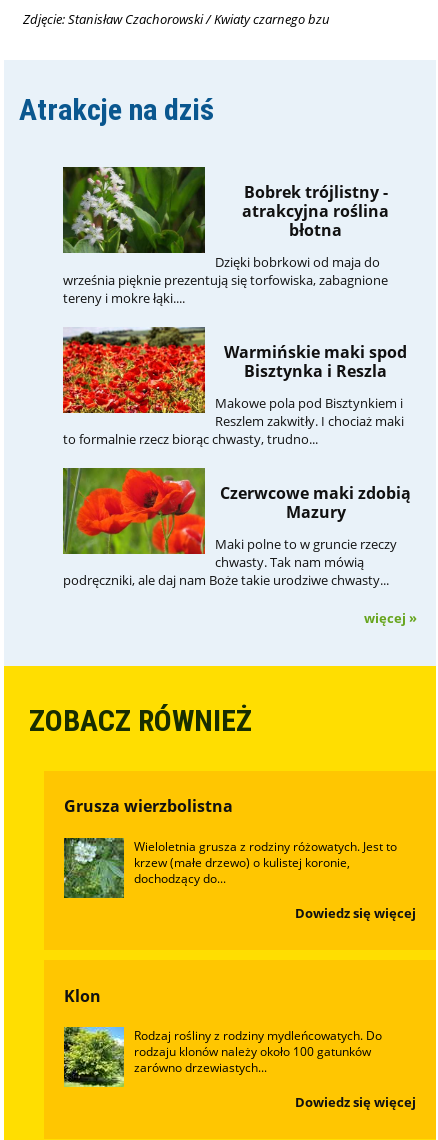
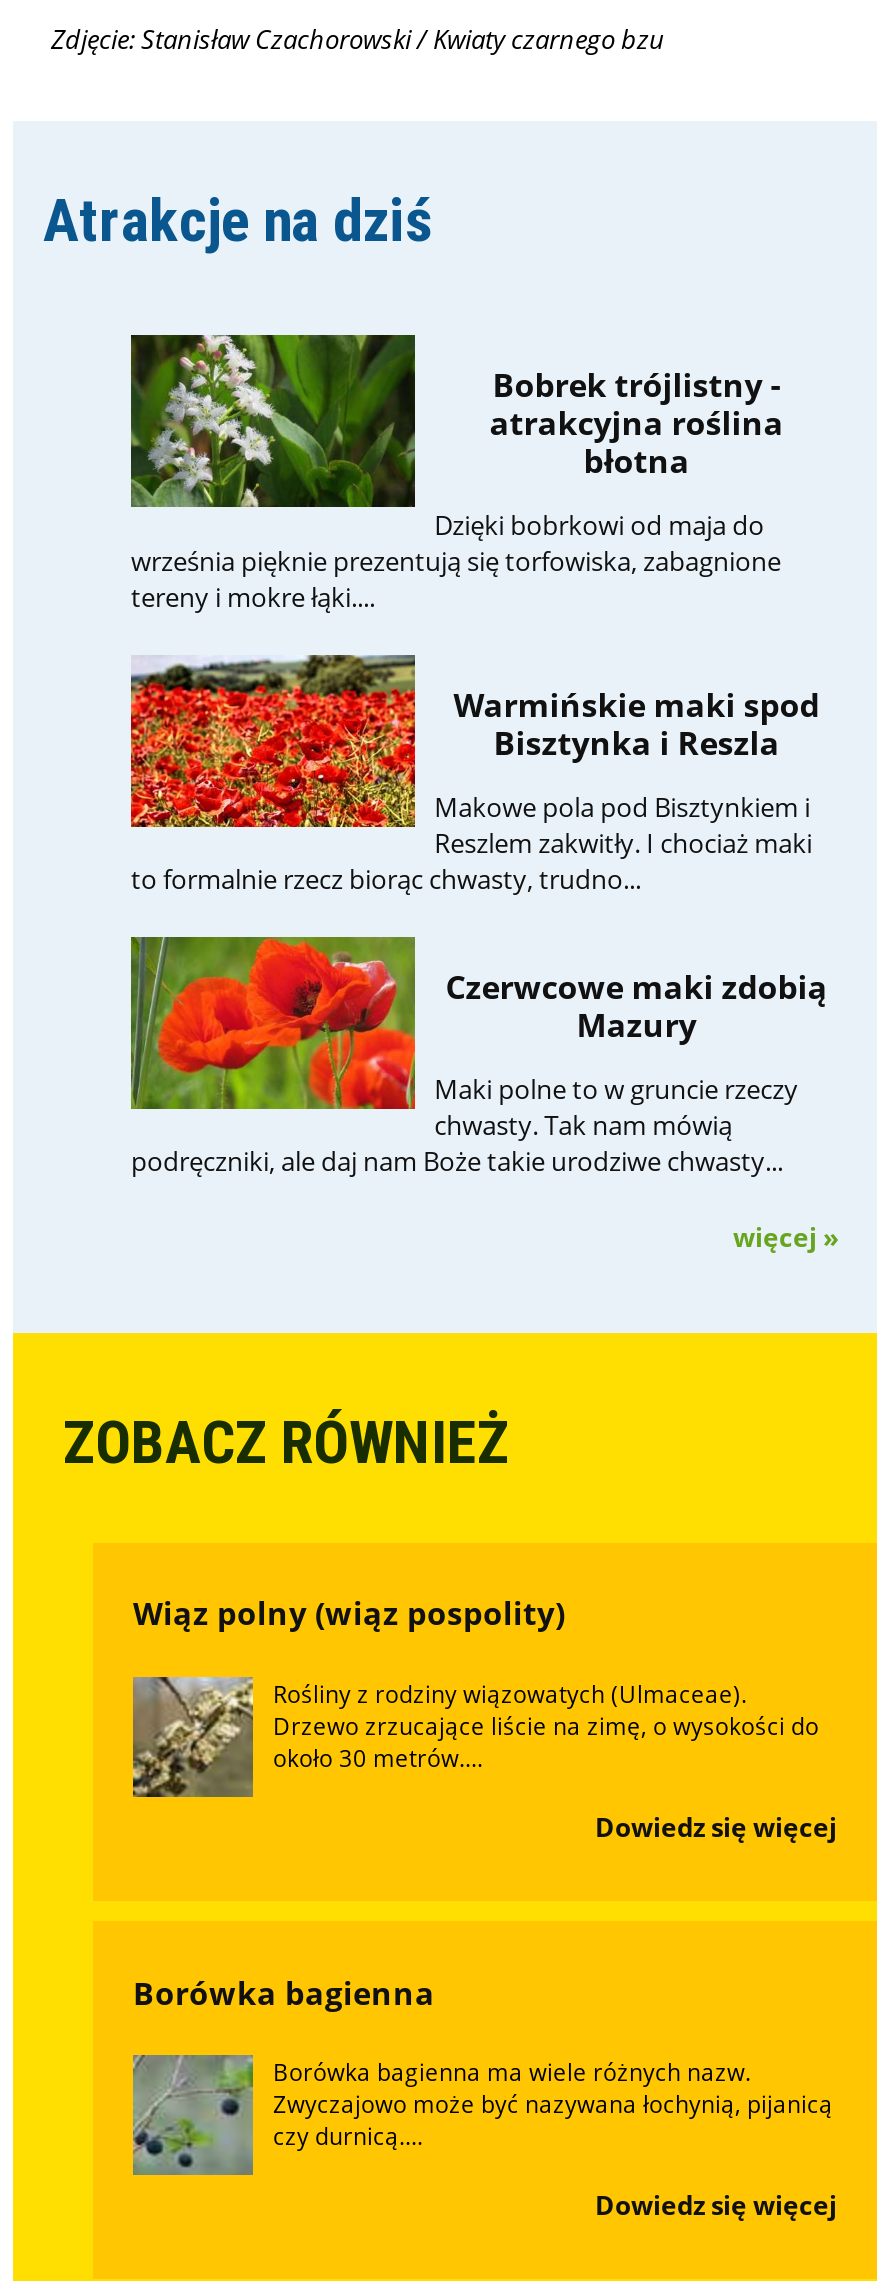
- Grusza wierzbolistna
+ Wiąz polny (wiąz pospolity)

- [image]
- Wieloletnia grusza z rodziny różowatych. Jest to
- krzew (małe drzewo) o kulistej koronie,
- dochodzący do...
+ [image]
+ Rośliny z rodziny wiązowatych (Ulmaceae).
+ Drzewo zrzucające liście na zimę, o wysokości do
+ około 30 metrów....

- Klon
+ Borówka bagienna

- [image]
- Rodzaj rośliny z rodziny mydleńcowatych. Do
- rodzaju klonów należy około 100 gatunków
- zarówno drzewiastych...
+ [image]
+ Borówka bagienna ma wiele różnych nazw.
+ Zwyczajowo może być nazywana łochynią, pijanicą
+ czy durnicą....
